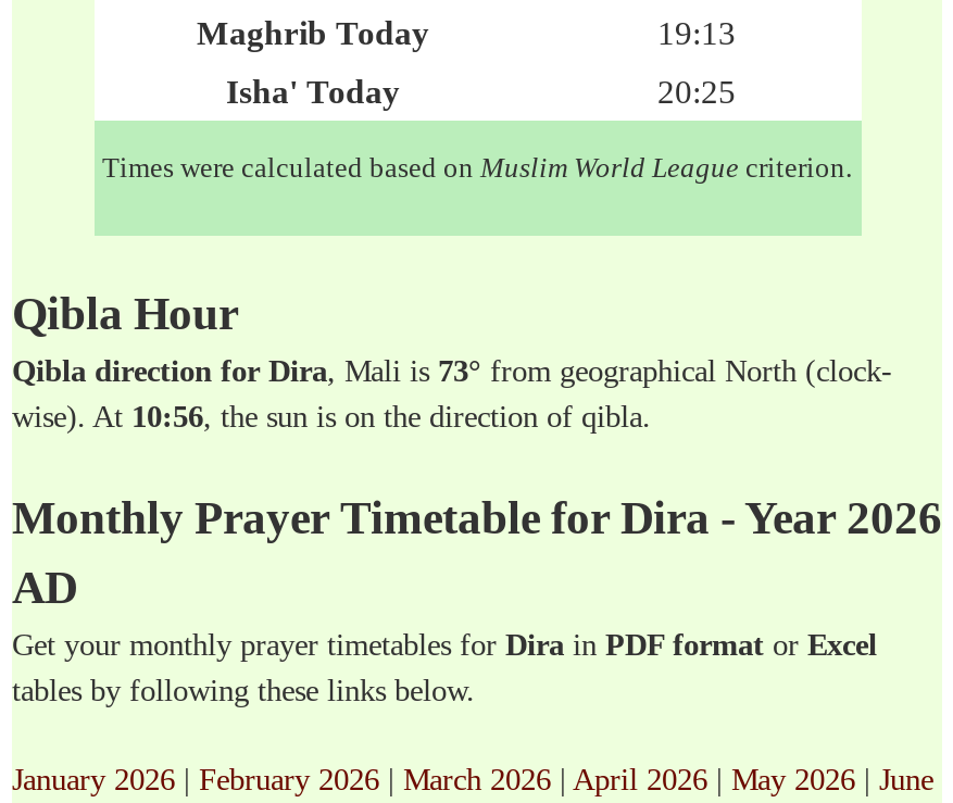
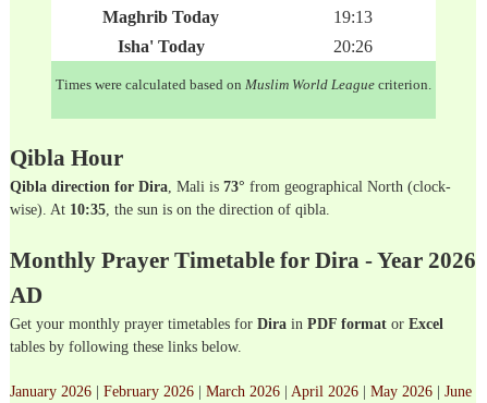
- 20:25
+ 20:26

- wise). At 10:56, the sun is on the direction of qibla.
+ wise). At 10:35, the sun is on the direction of qibla.
